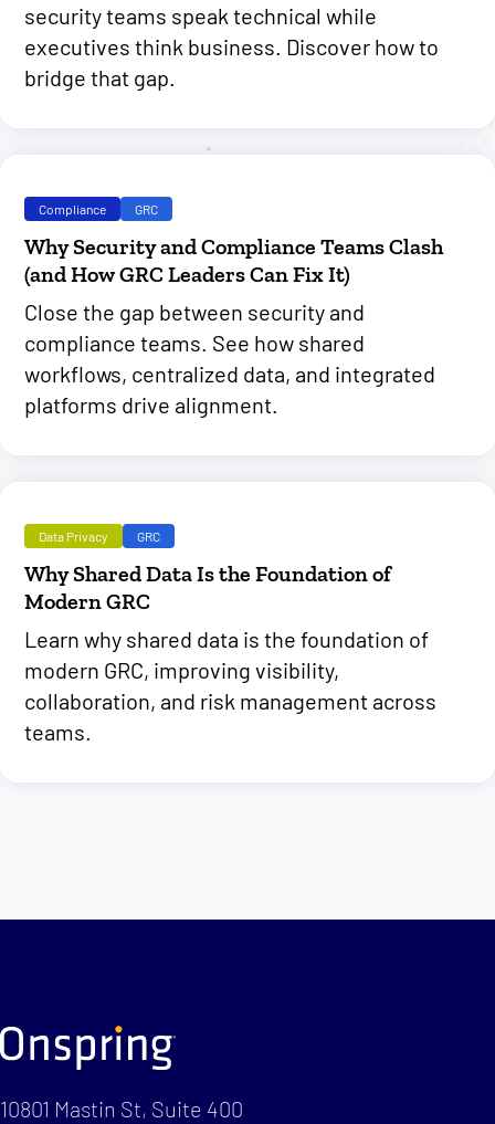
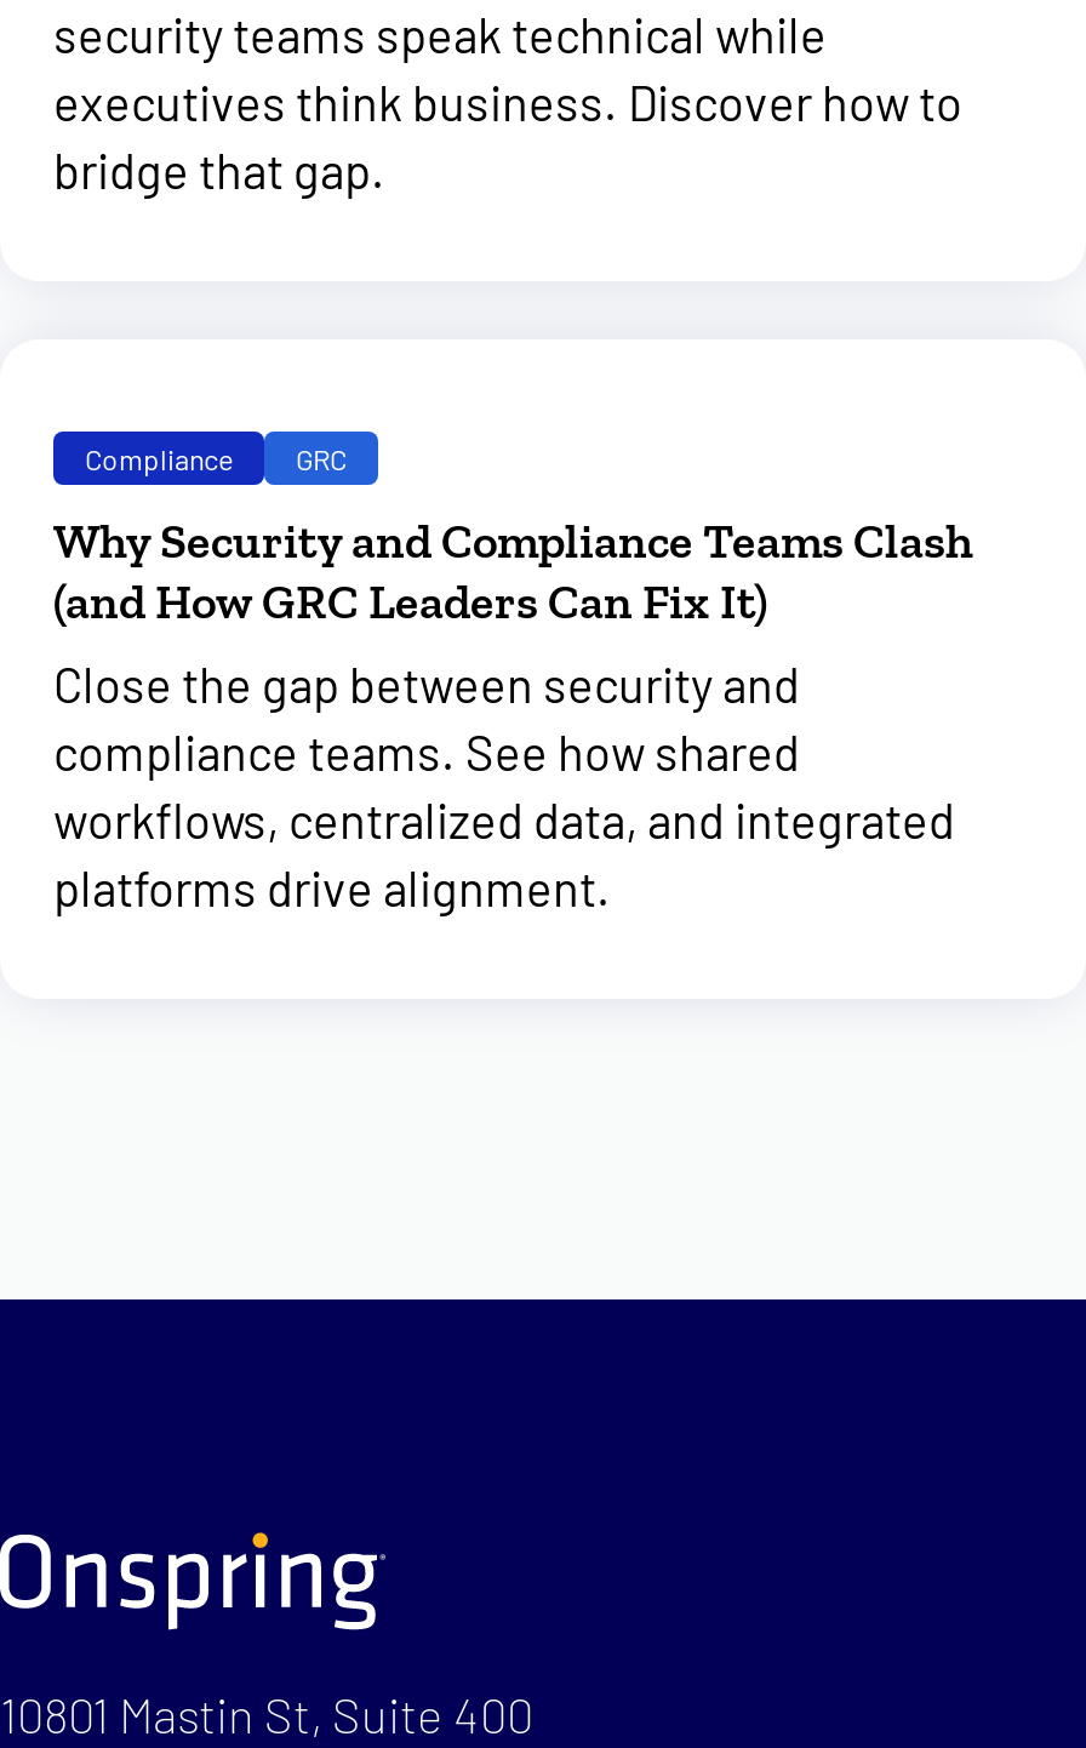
- Data Privacy
- GRC
- Why Shared Data Is the Foundation of
- Modern GRC
- Learn why shared data is the foundation of
- modern GRC, improving visibility,
- collaboration, and risk management across
- teams.
